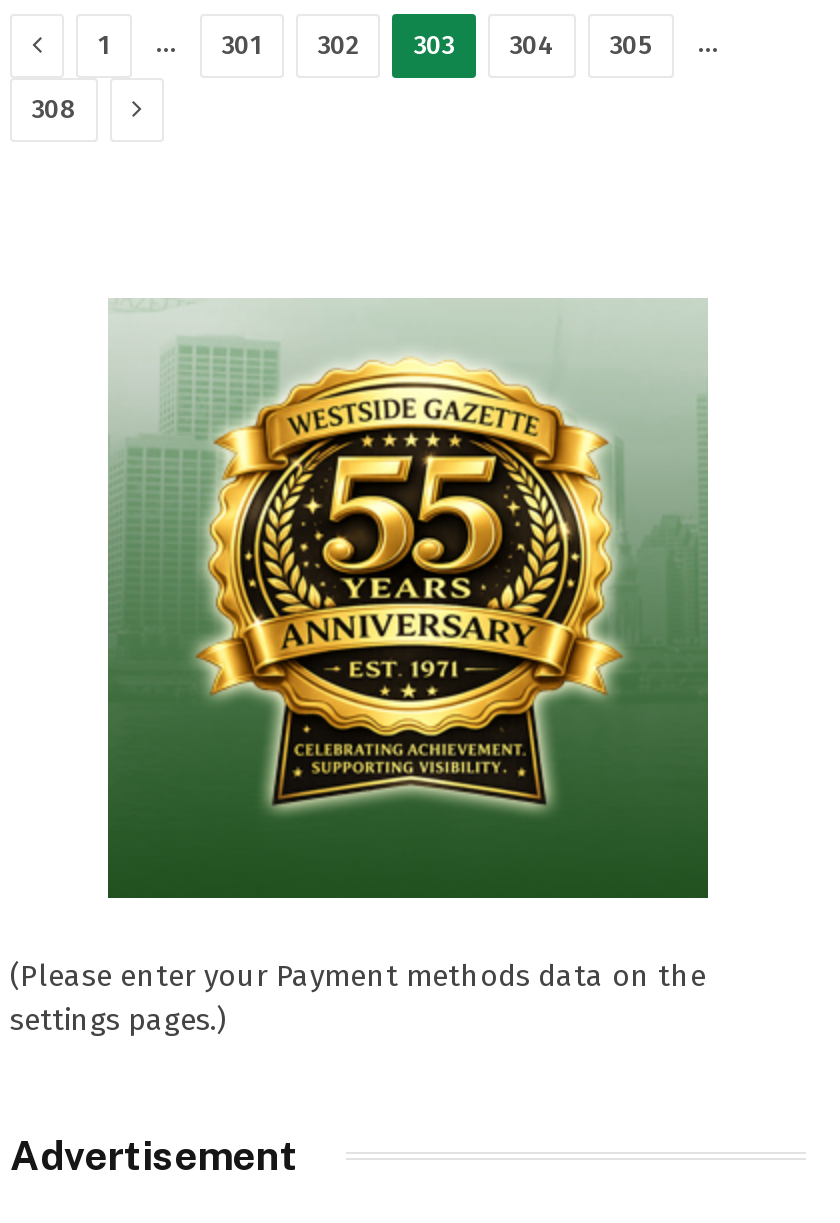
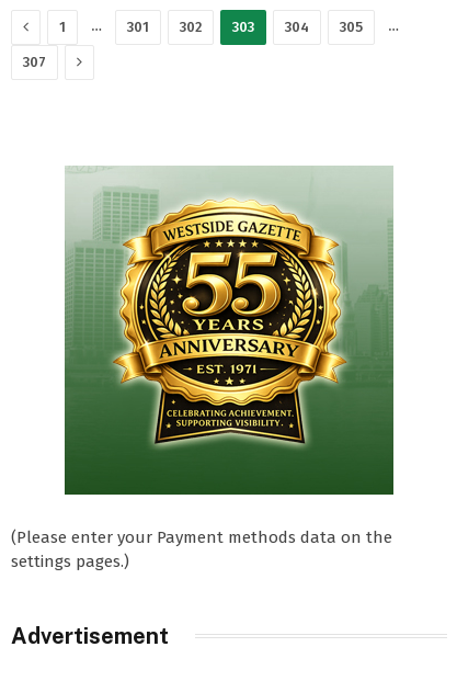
- 308
+ 307
